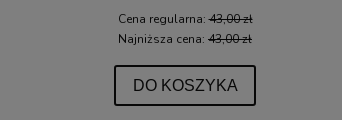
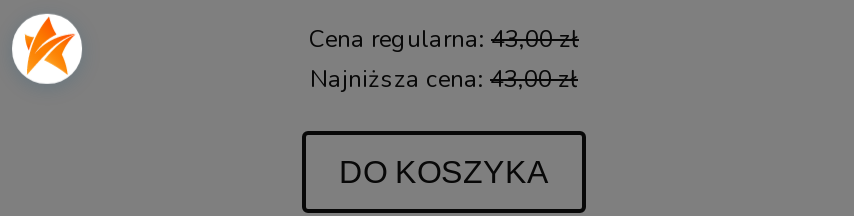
+ [image]
